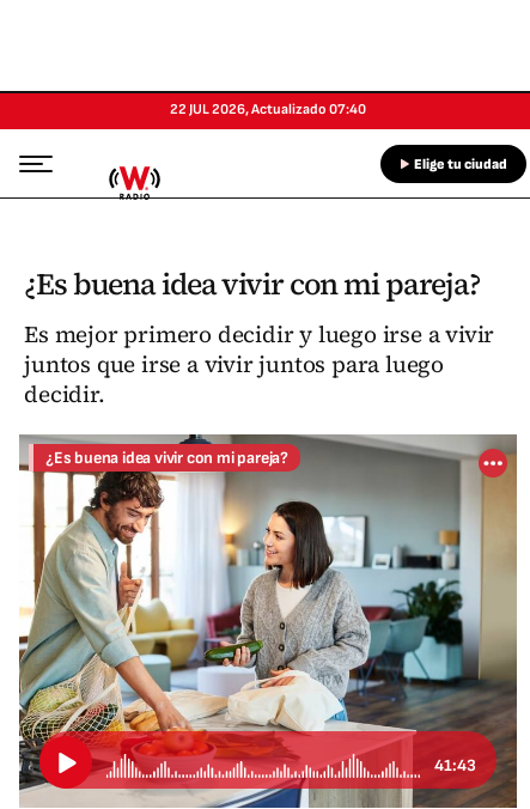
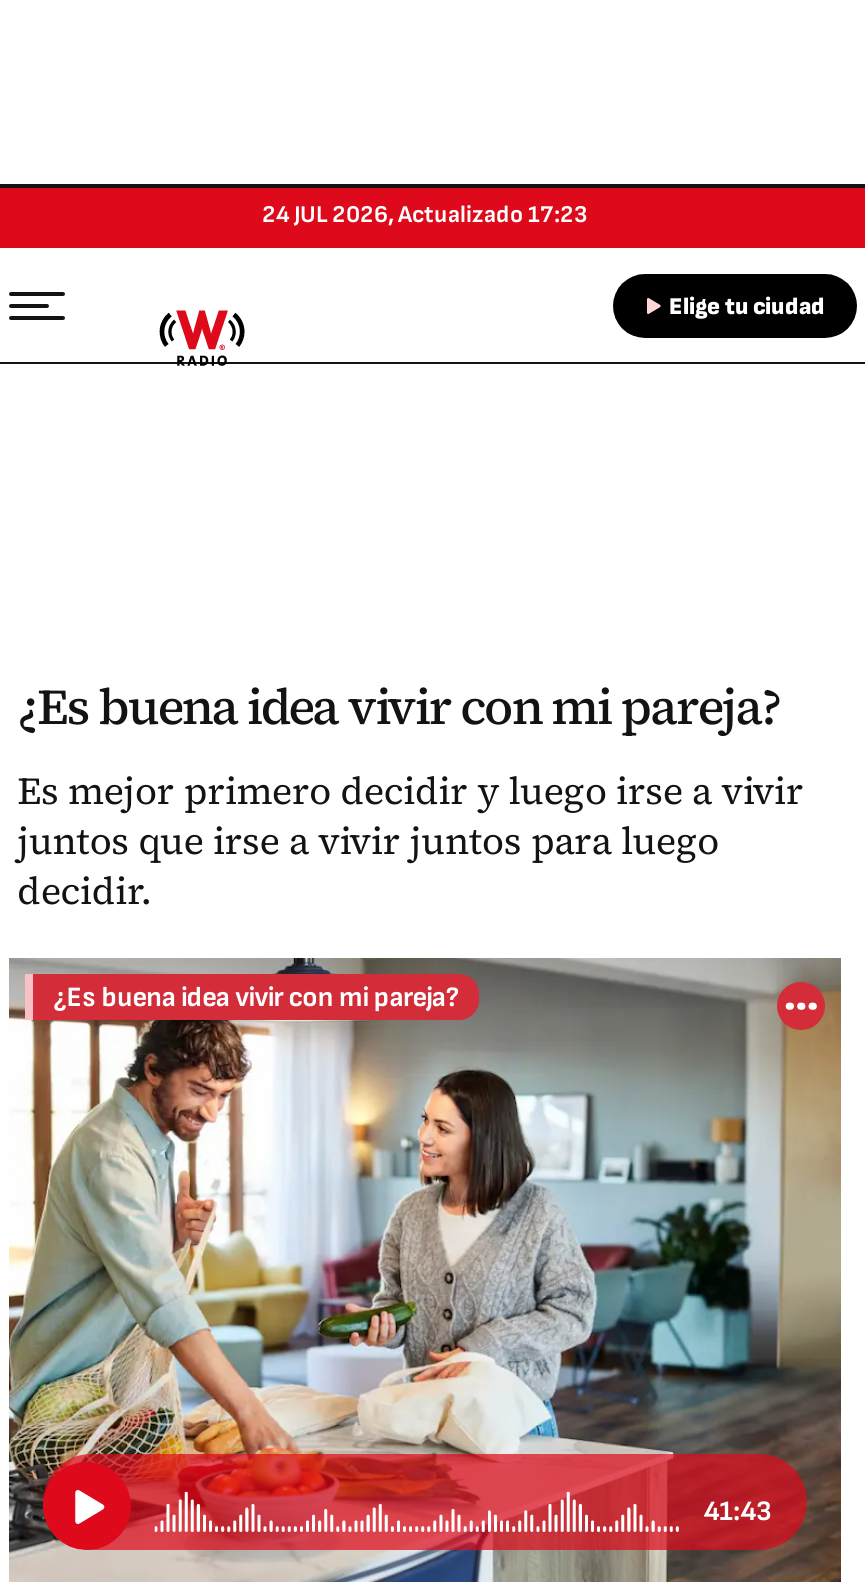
- 22 JUL 2026,Actualizado 07:40
+ 24 JUL 2026,Actualizado 17:23
